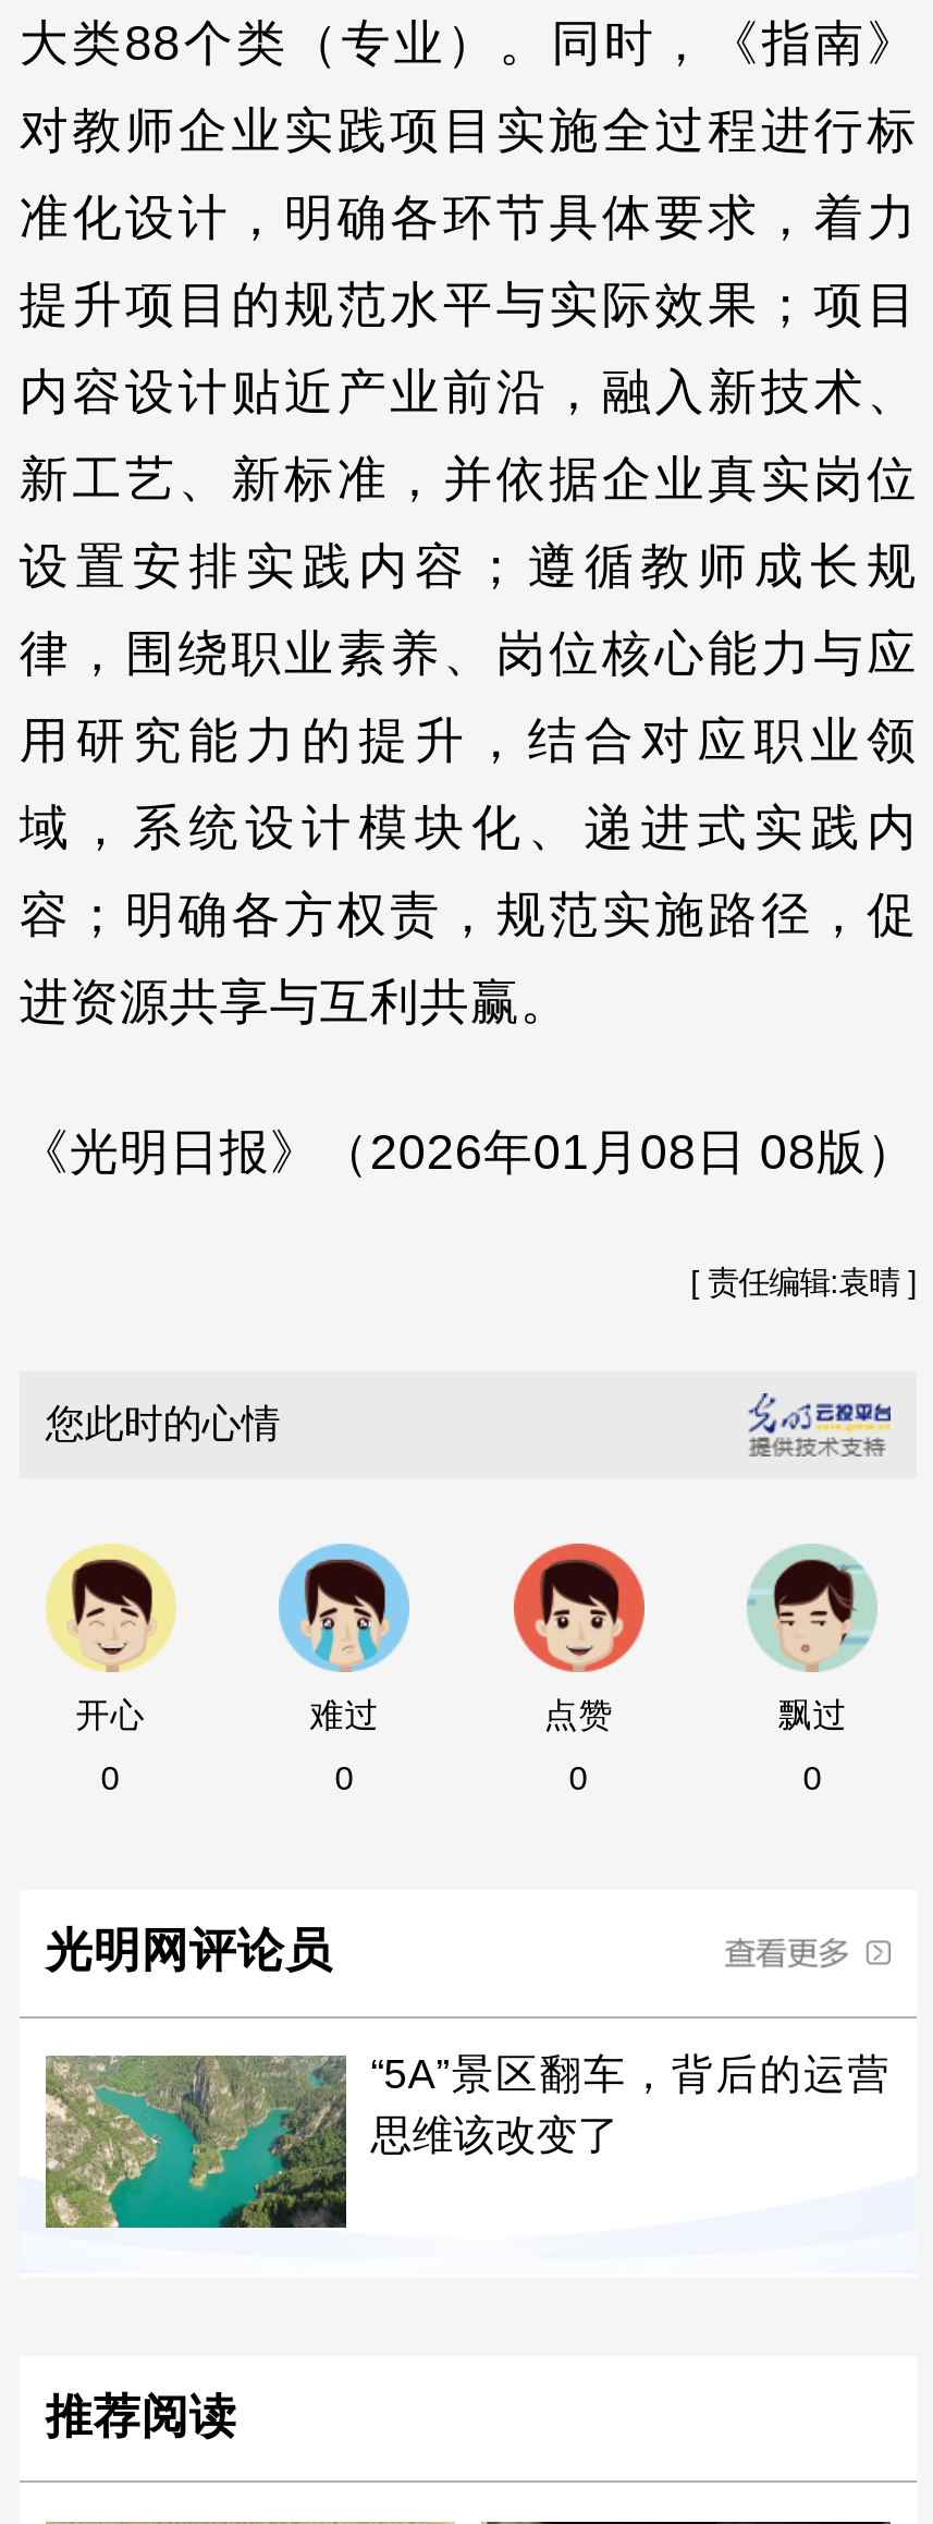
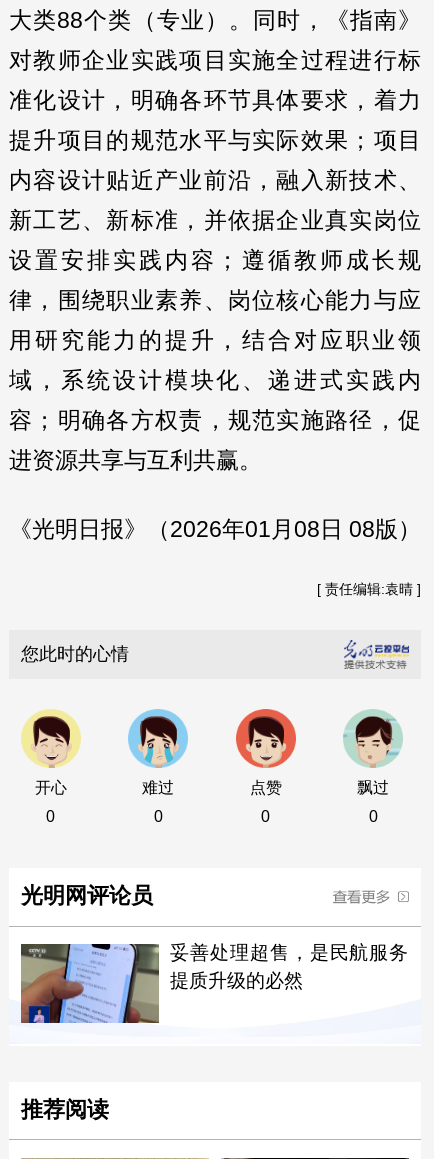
- [image]
- “5A”景区翻车，背后的运营
- 思维该改变了
+ [image]
+ 妥善处理超售，是民航服务
+ 提质升级的必然
